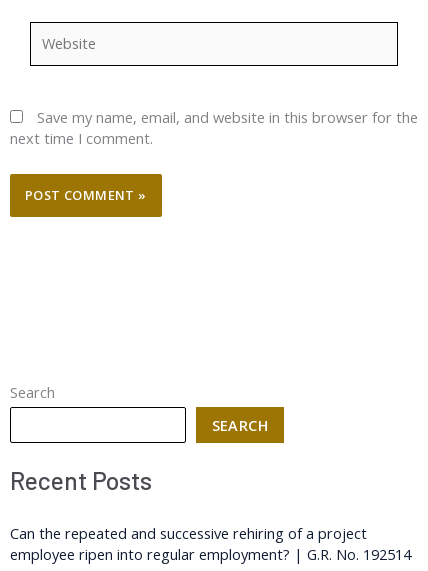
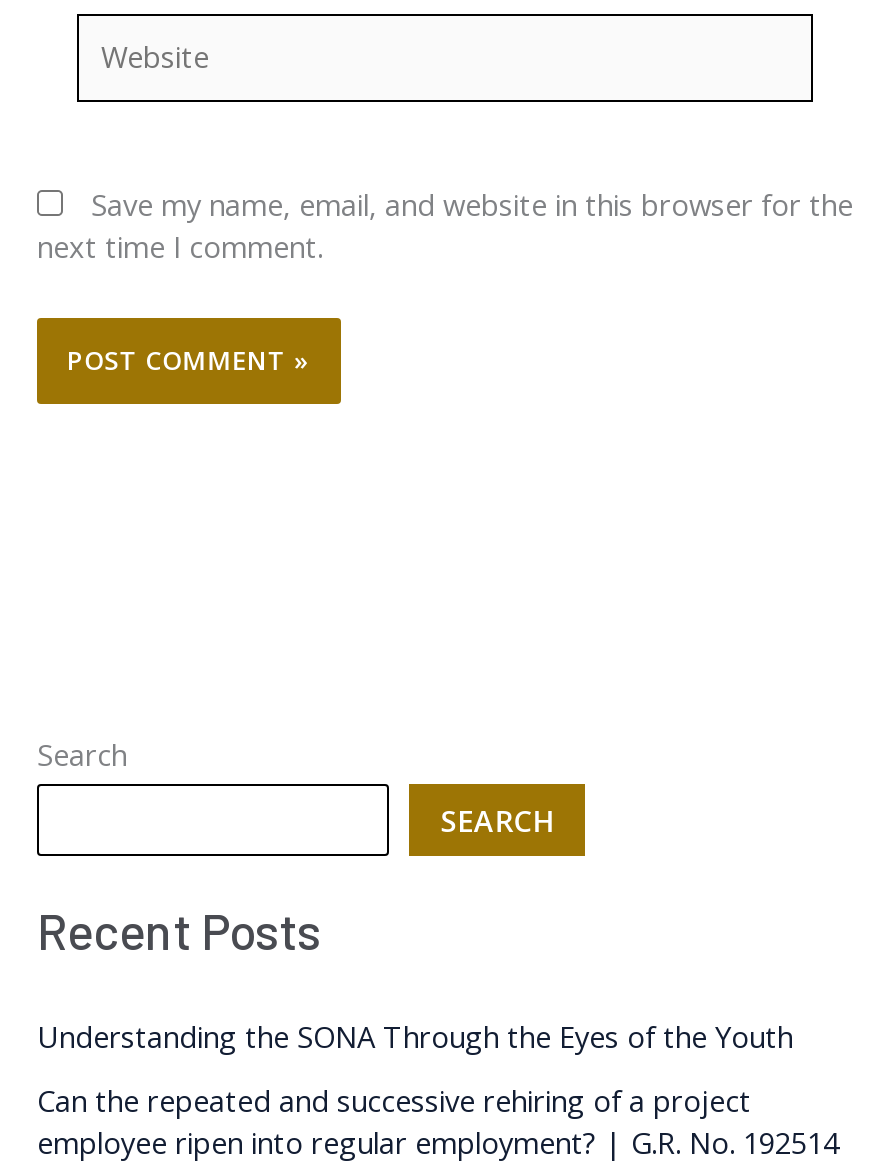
+ Understanding the SONA Through the Eyes of the Youth
